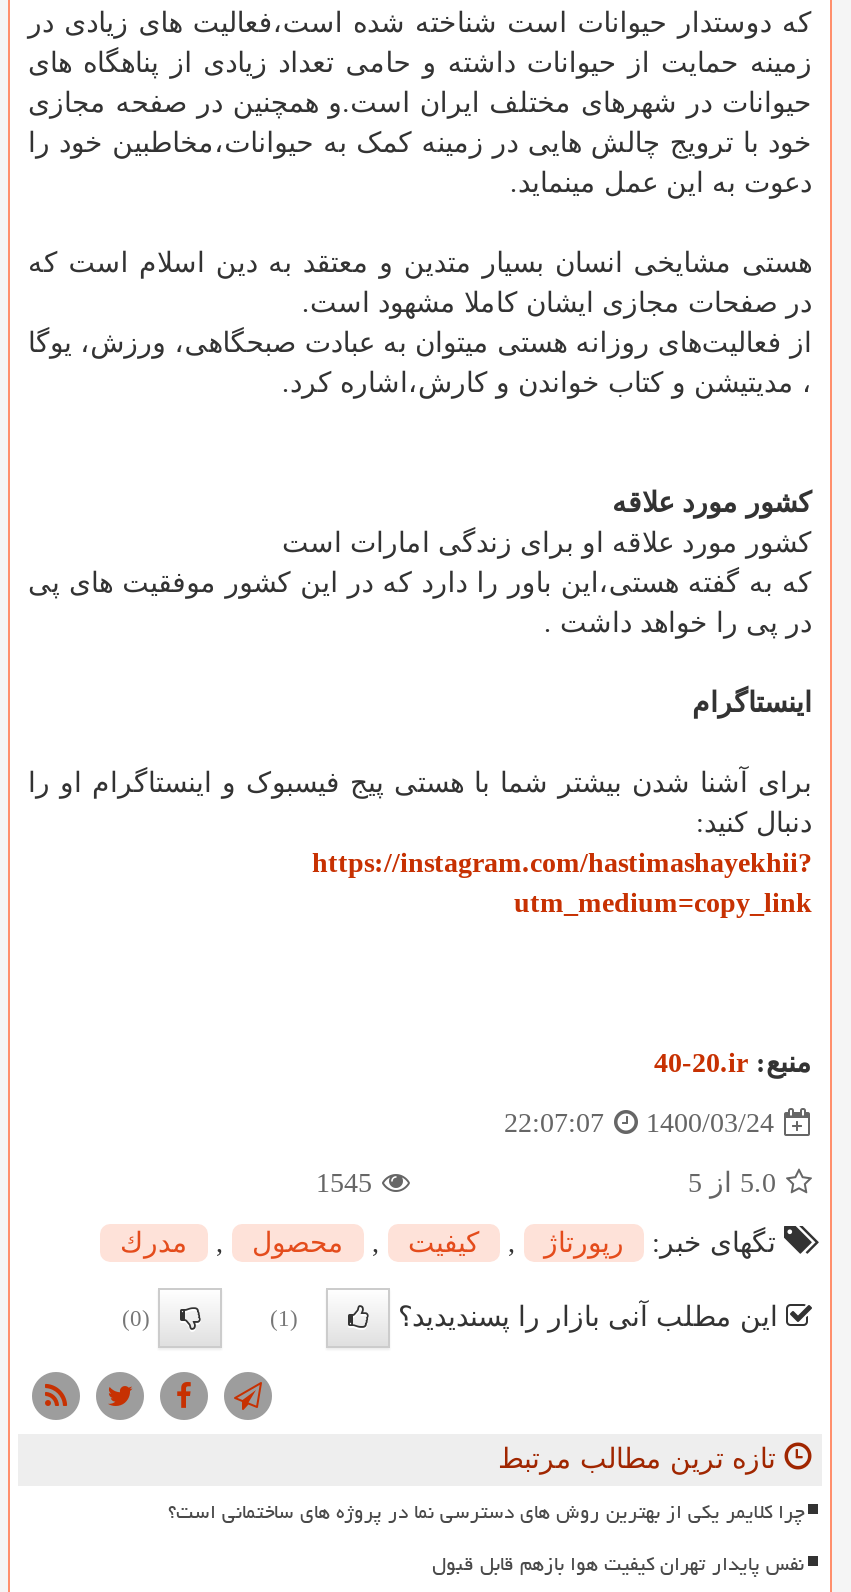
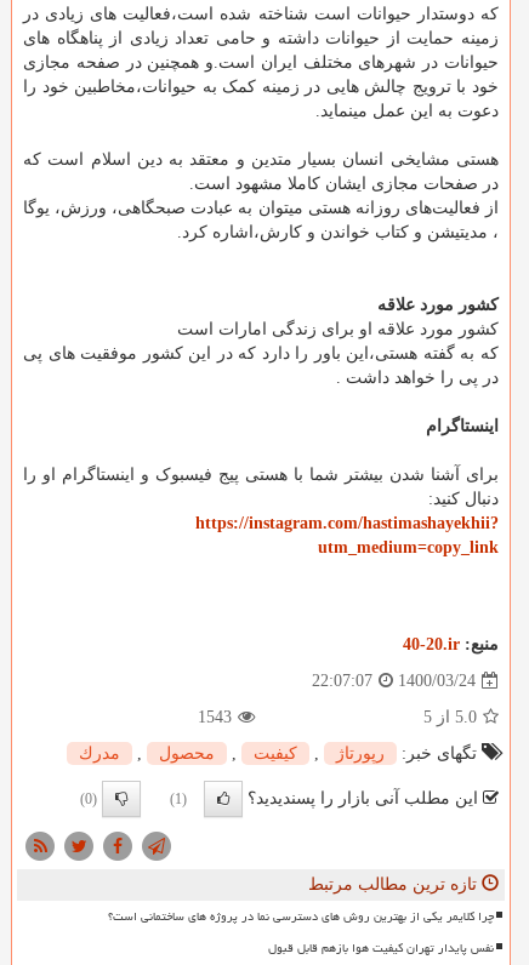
- 1545
+ 1543
